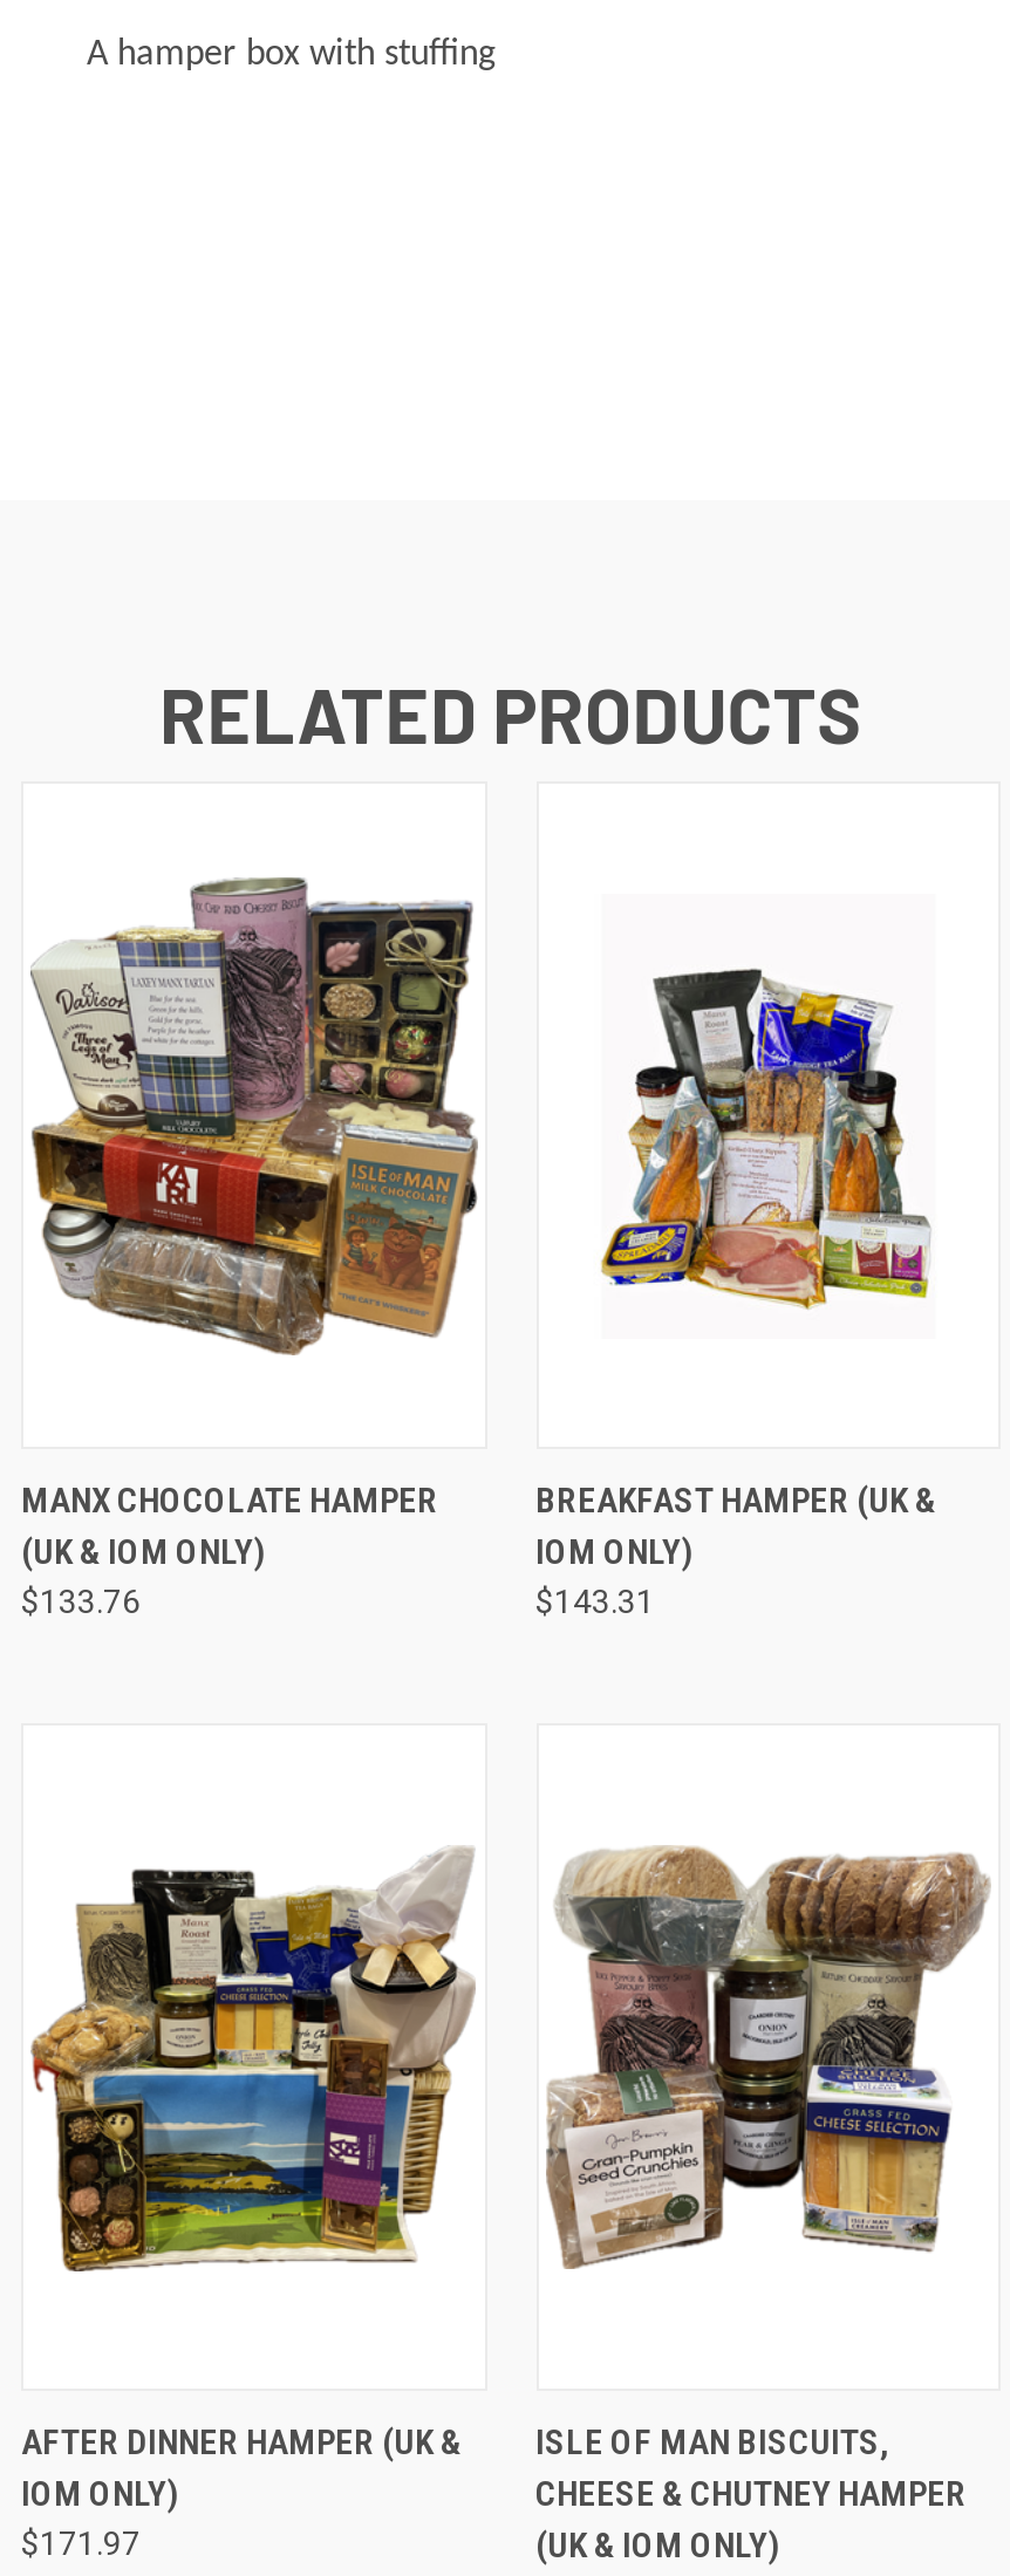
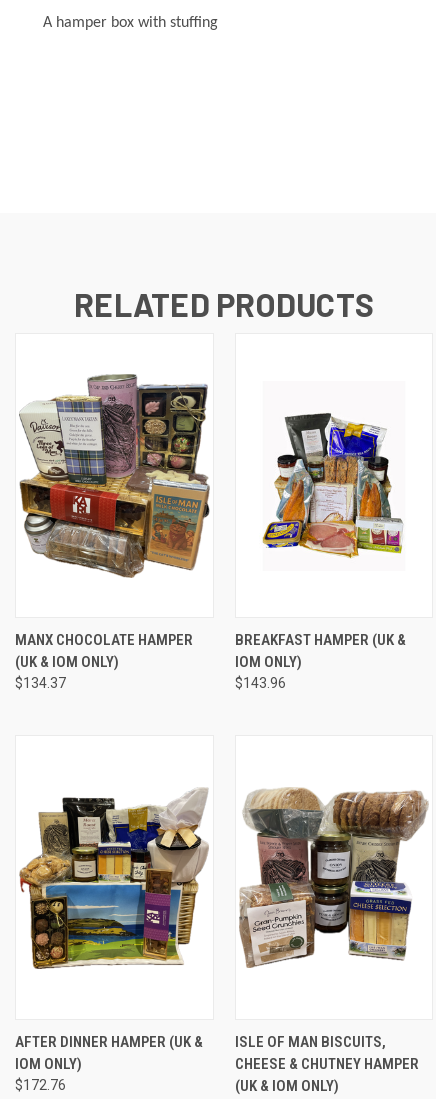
- $133.76
+ $134.37

- $143.31
+ $143.96

- $171.97
+ $172.76
